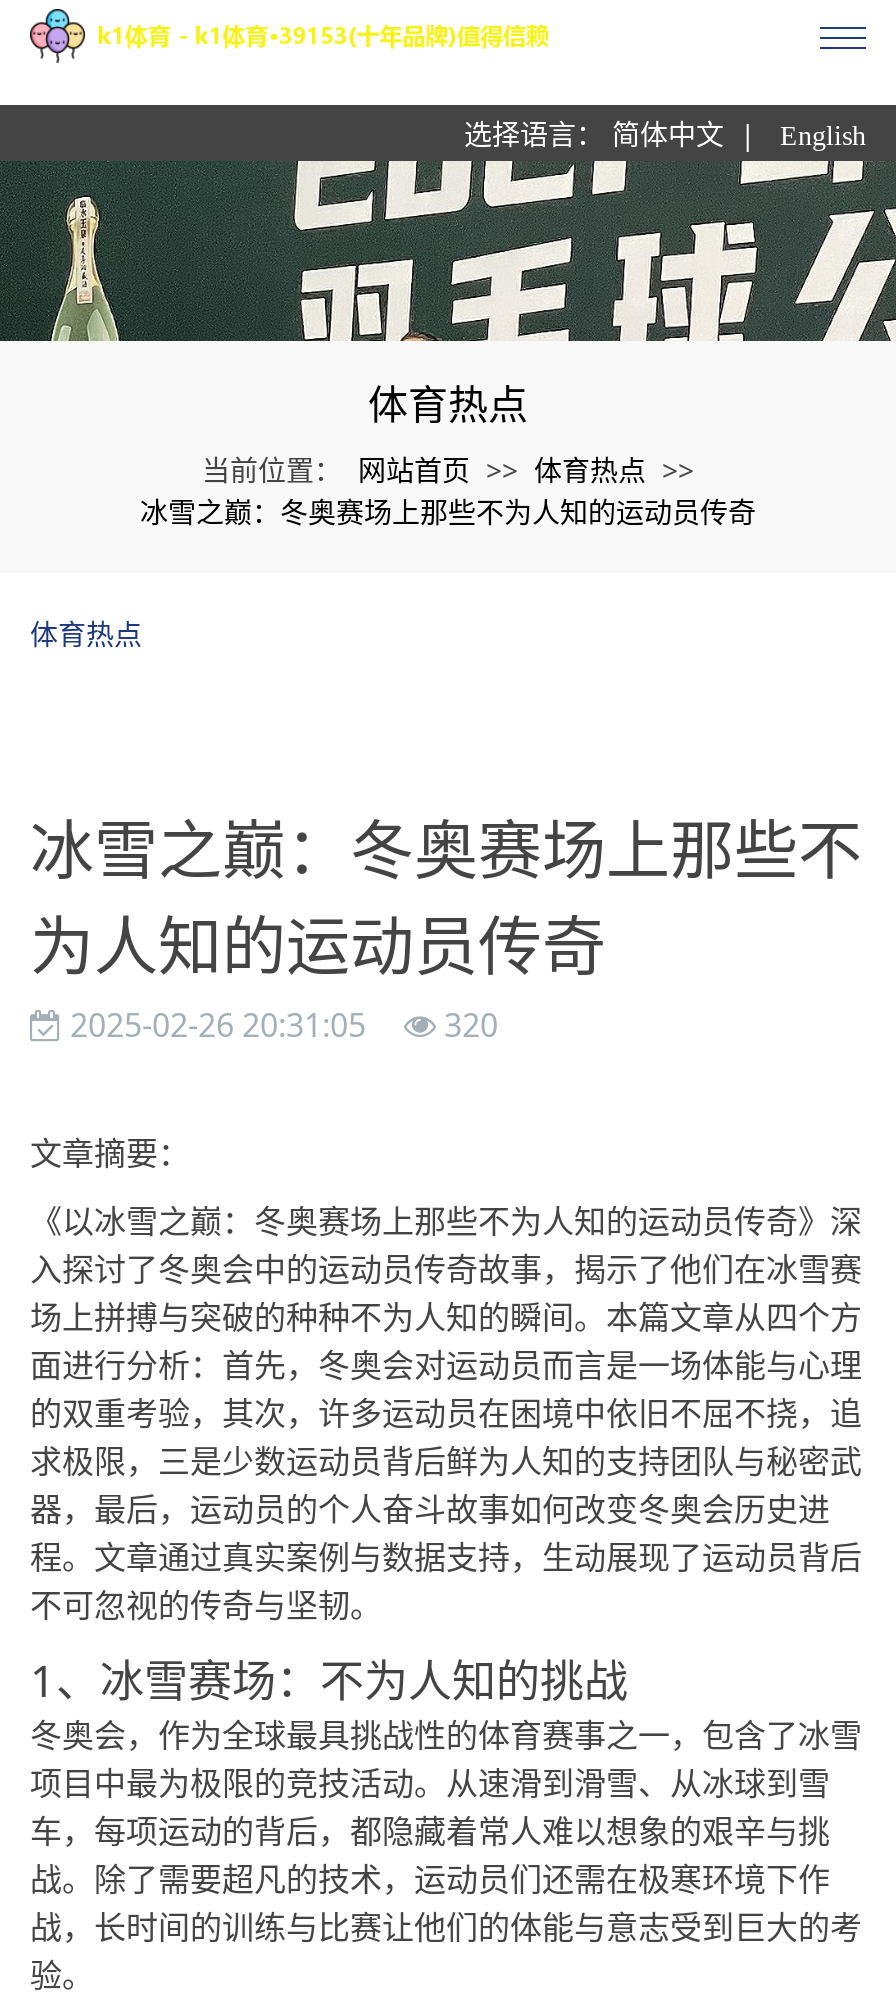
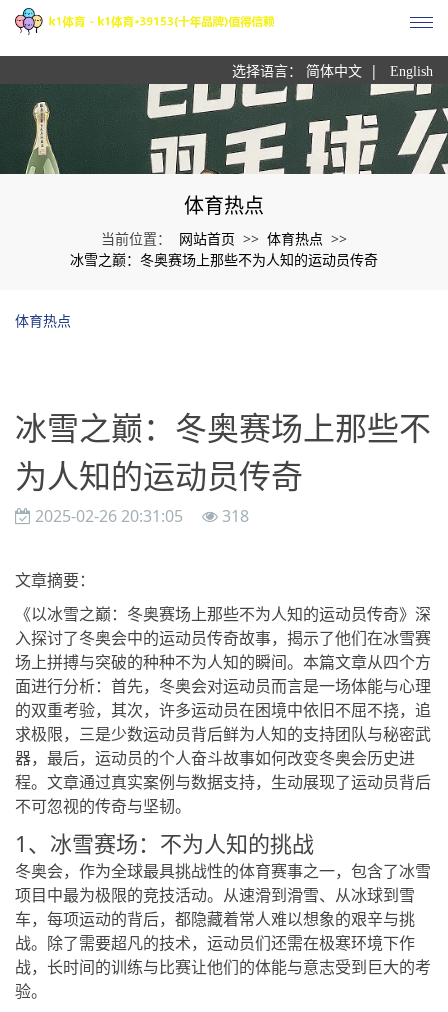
- 2025-02-26 20:31:05 320
+ 2025-02-26 20:31:05 318
